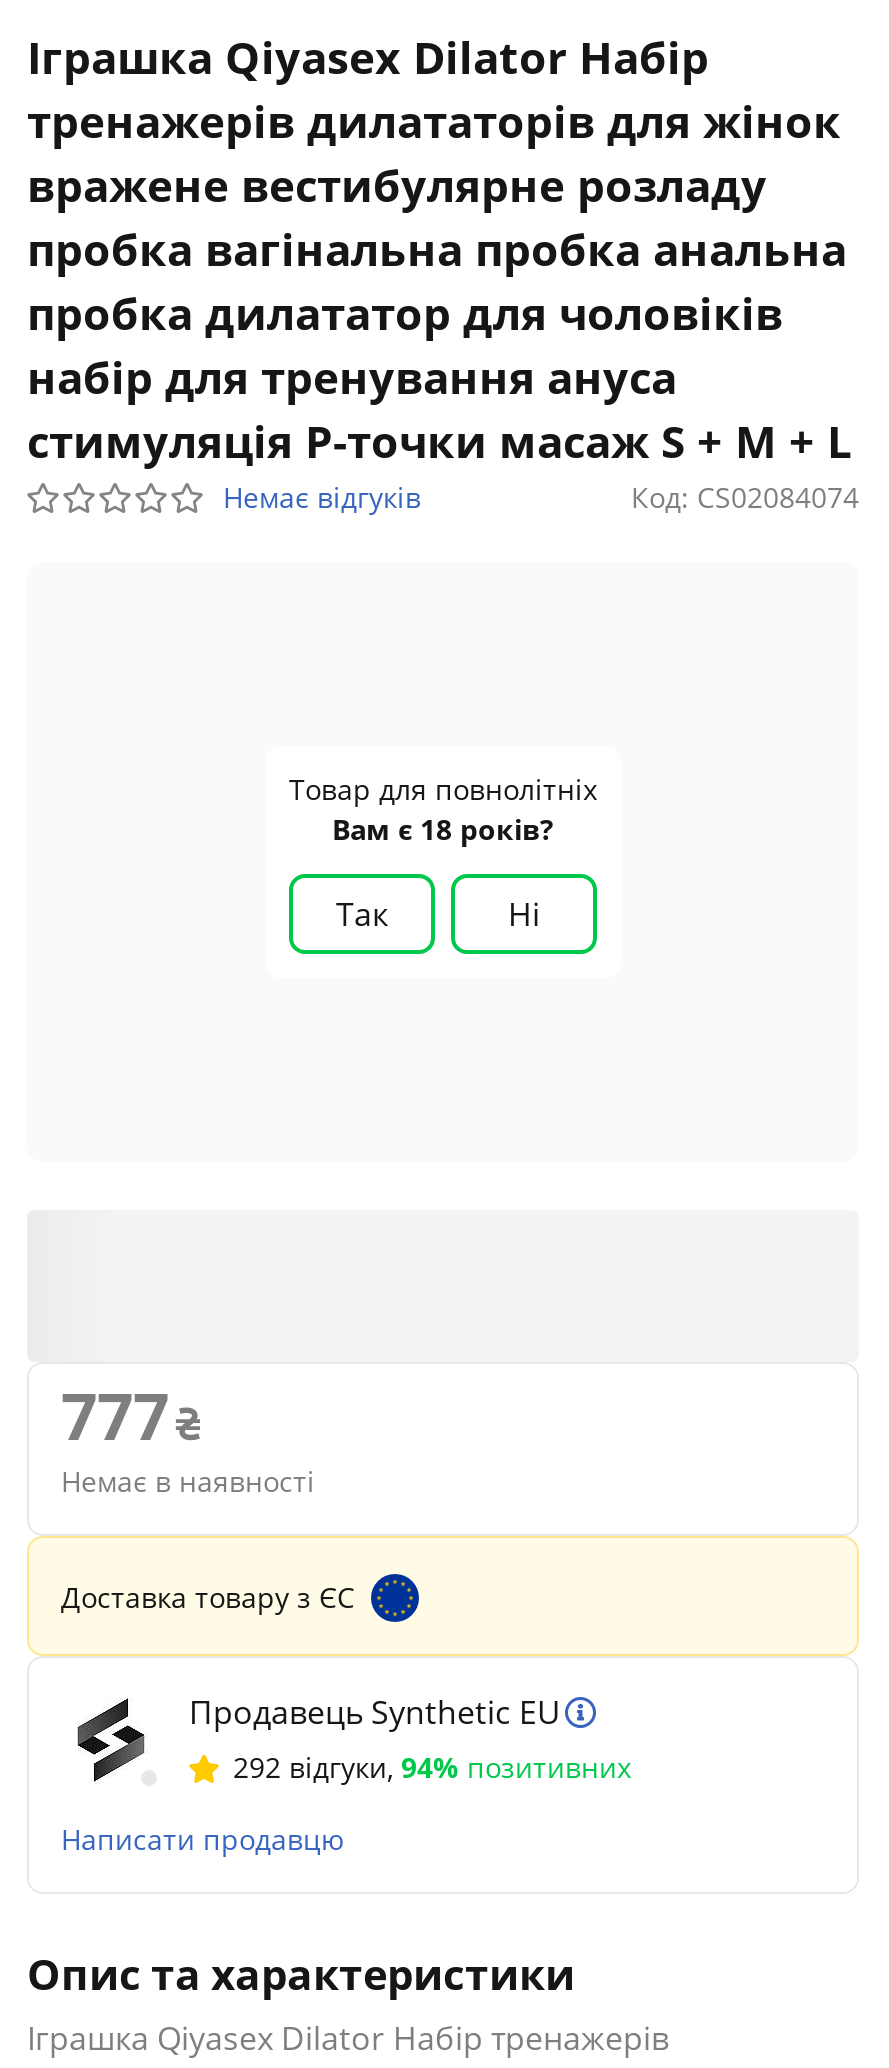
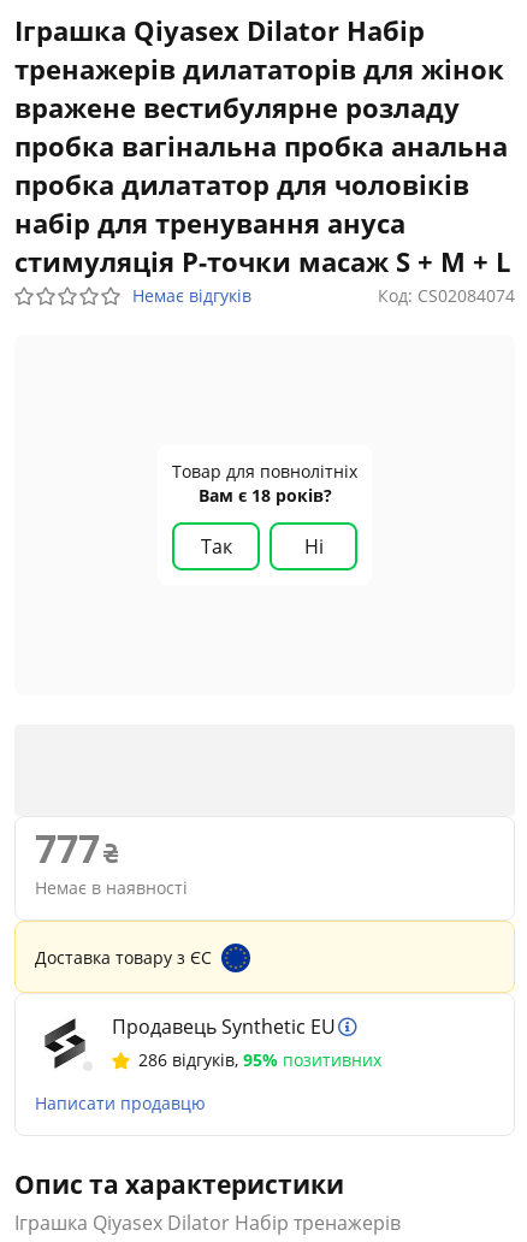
- 292 відгуки, 94% позитивних
+ 286 відгуків, 95% позитивних
